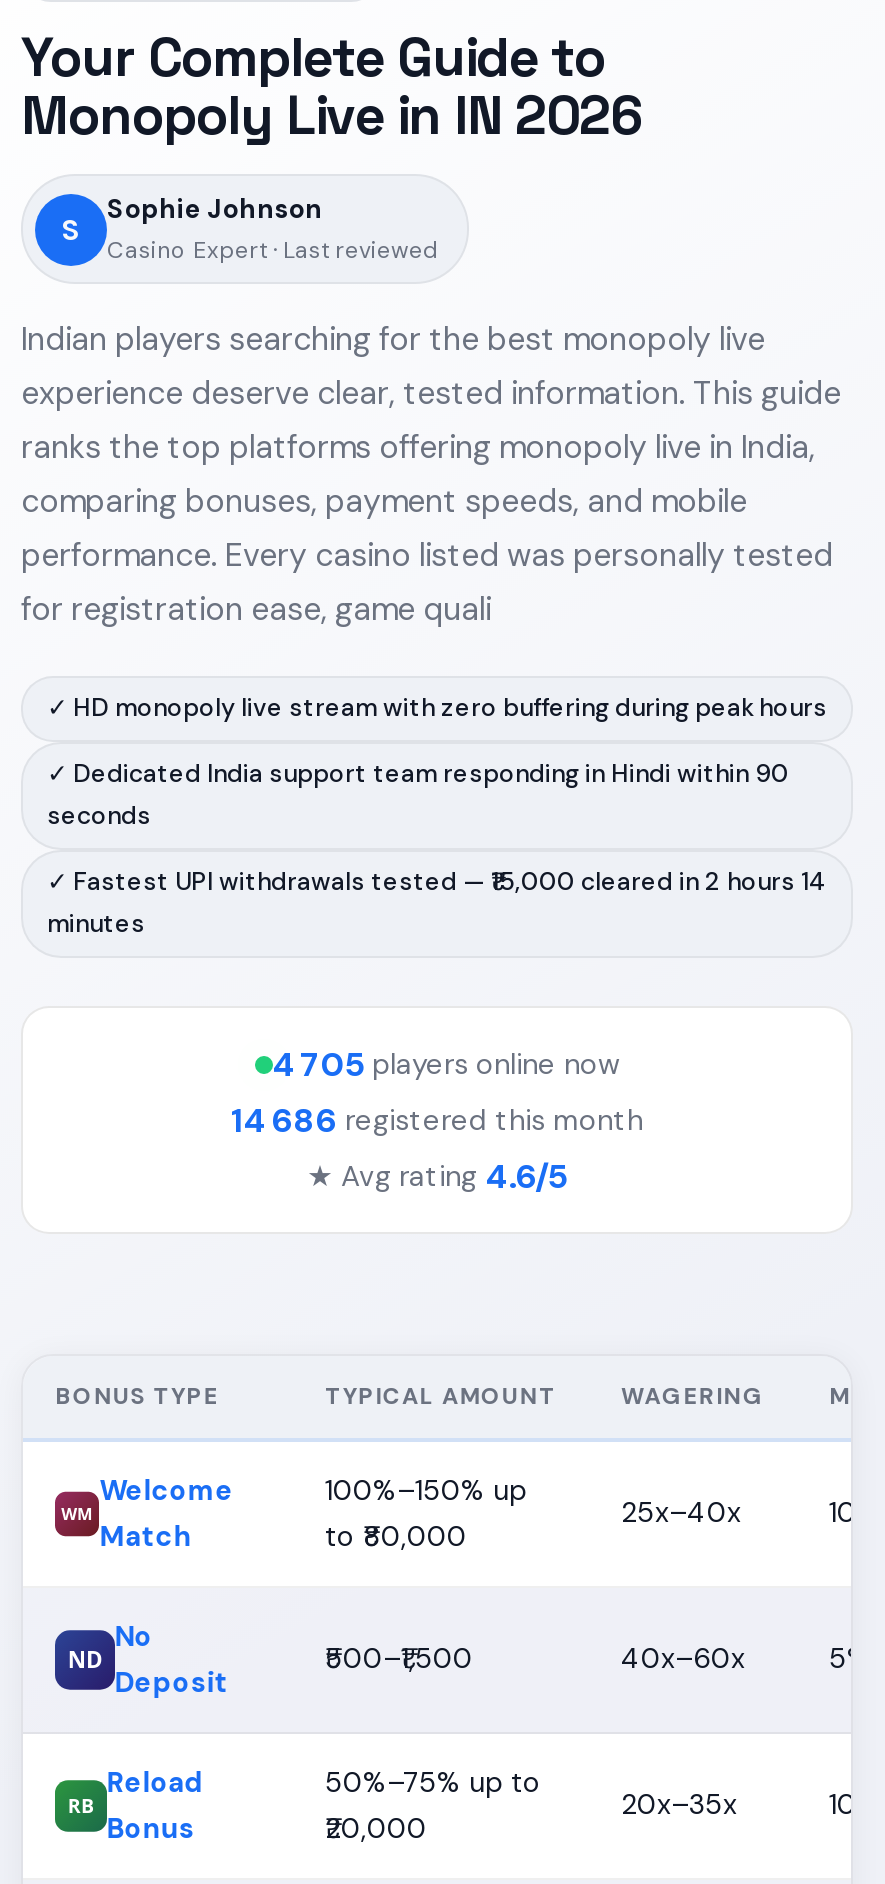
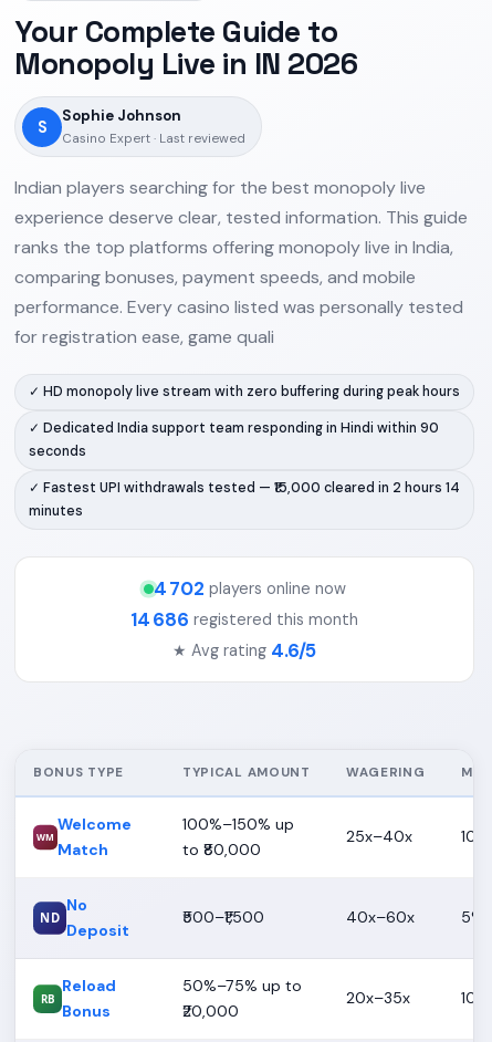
- 4 705 players online now
+ 4 702 players online now
